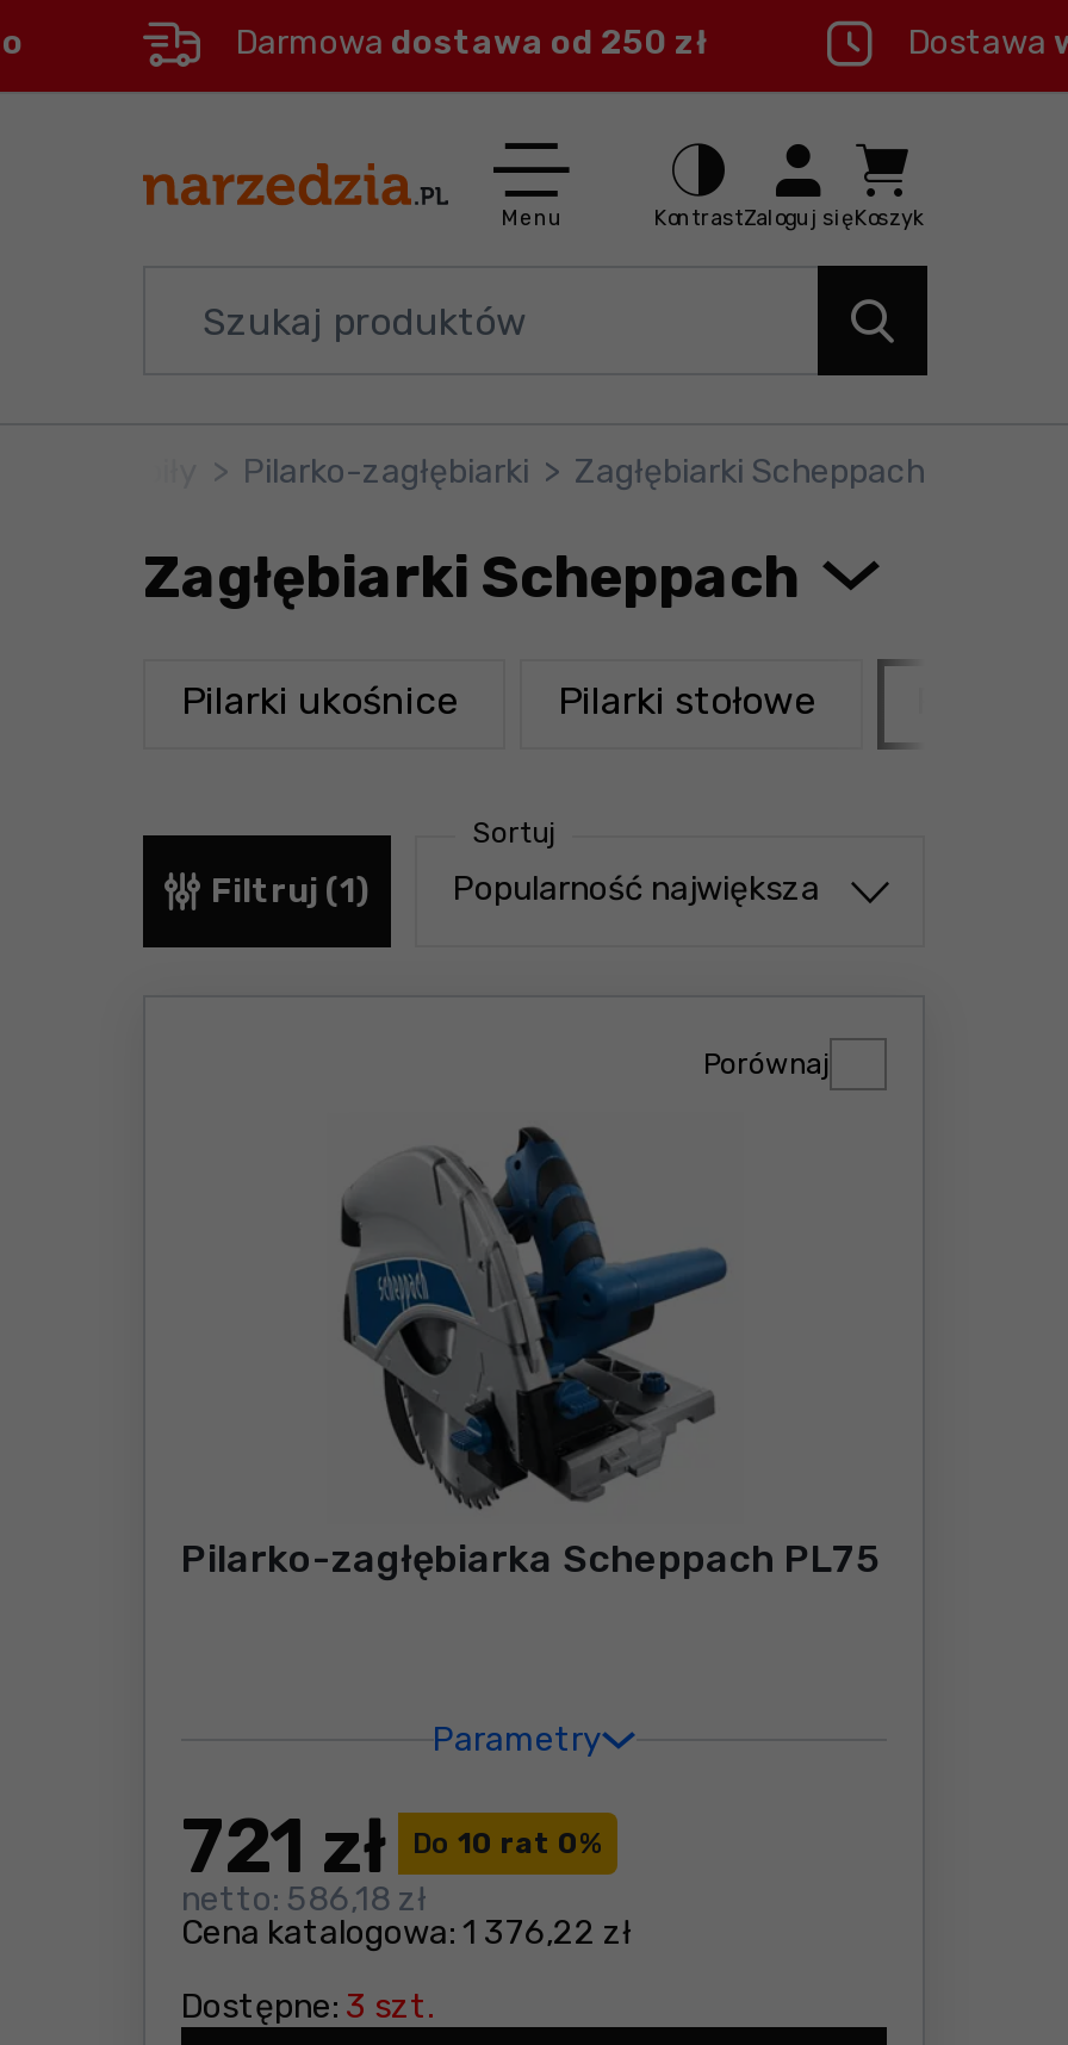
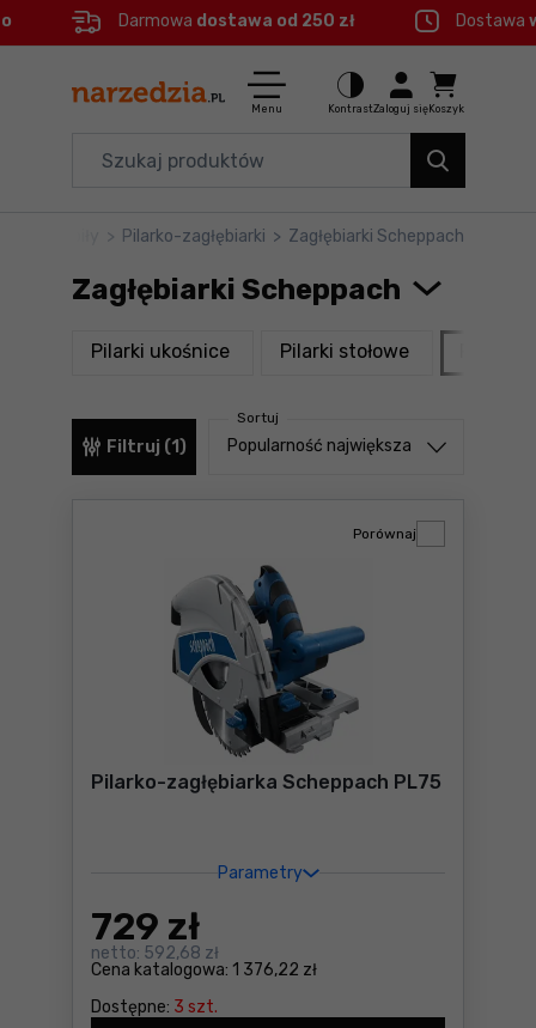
- 721 zł
+ 729 zł

- Do 10 rat 0%

- netto: 586,18 zł
+ netto: 592,68 zł
